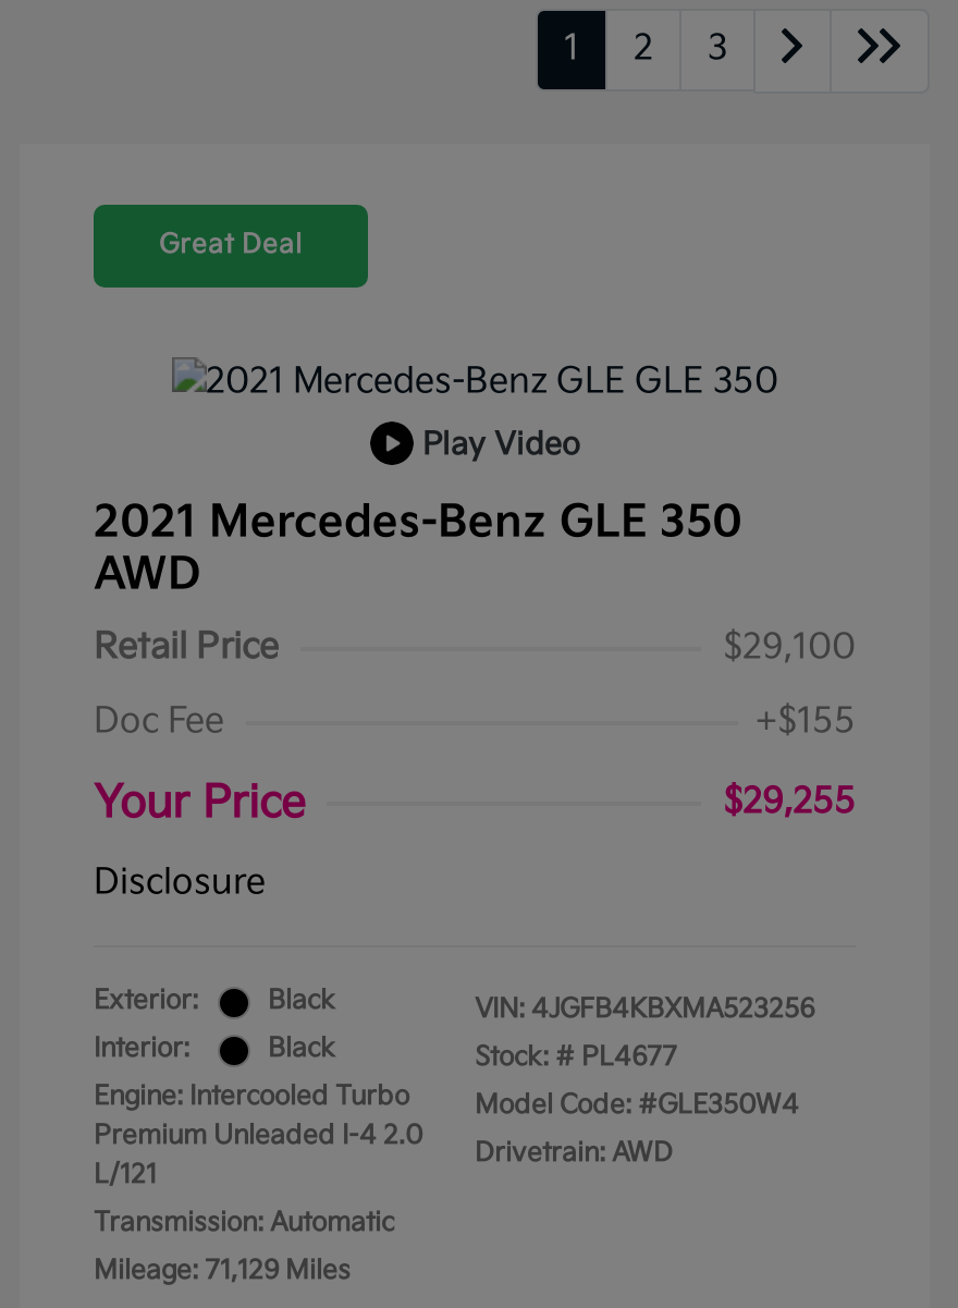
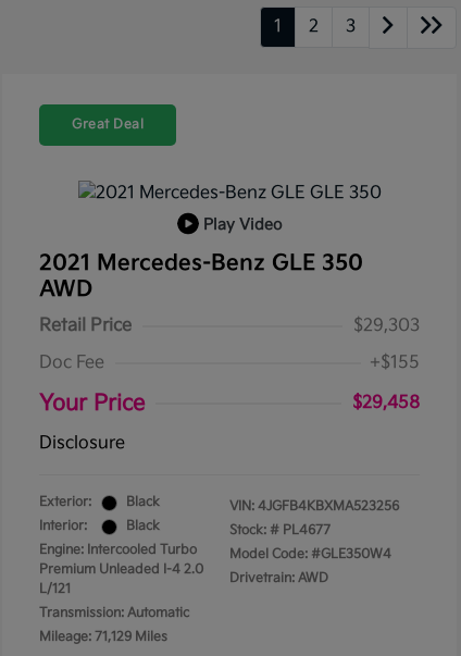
- $29,100
+ $29,303

- $29,255
+ $29,458
